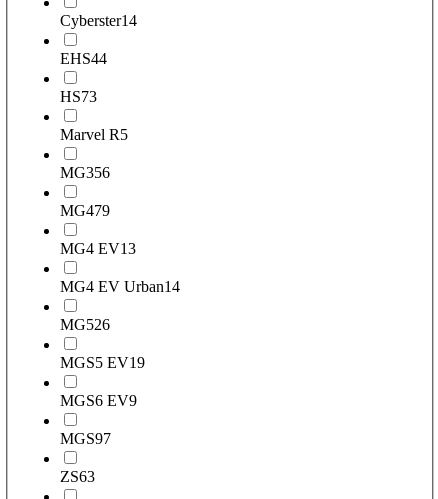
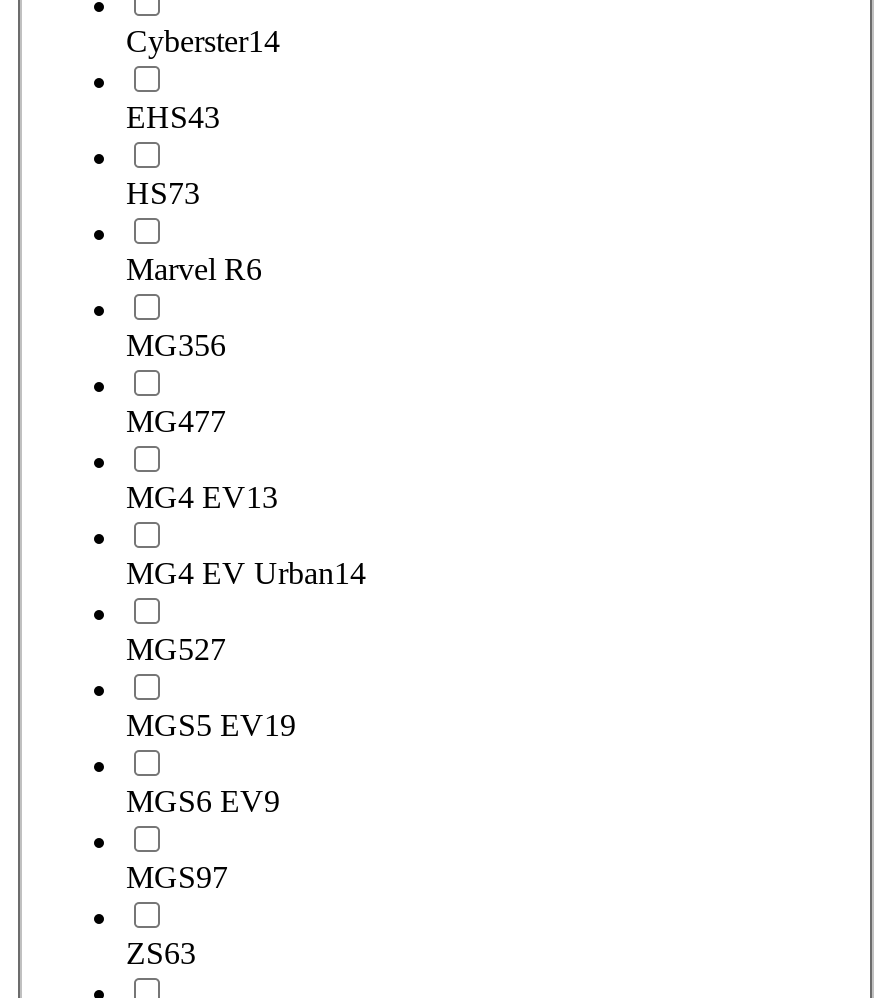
- EHS44
+ EHS43

- Marvel R5
+ Marvel R6

- MG479
+ MG477

- MG526
+ MG527
